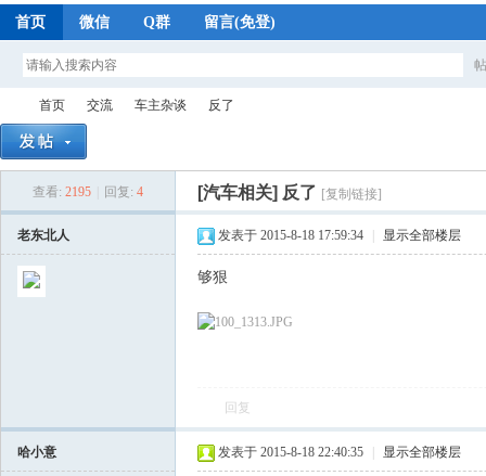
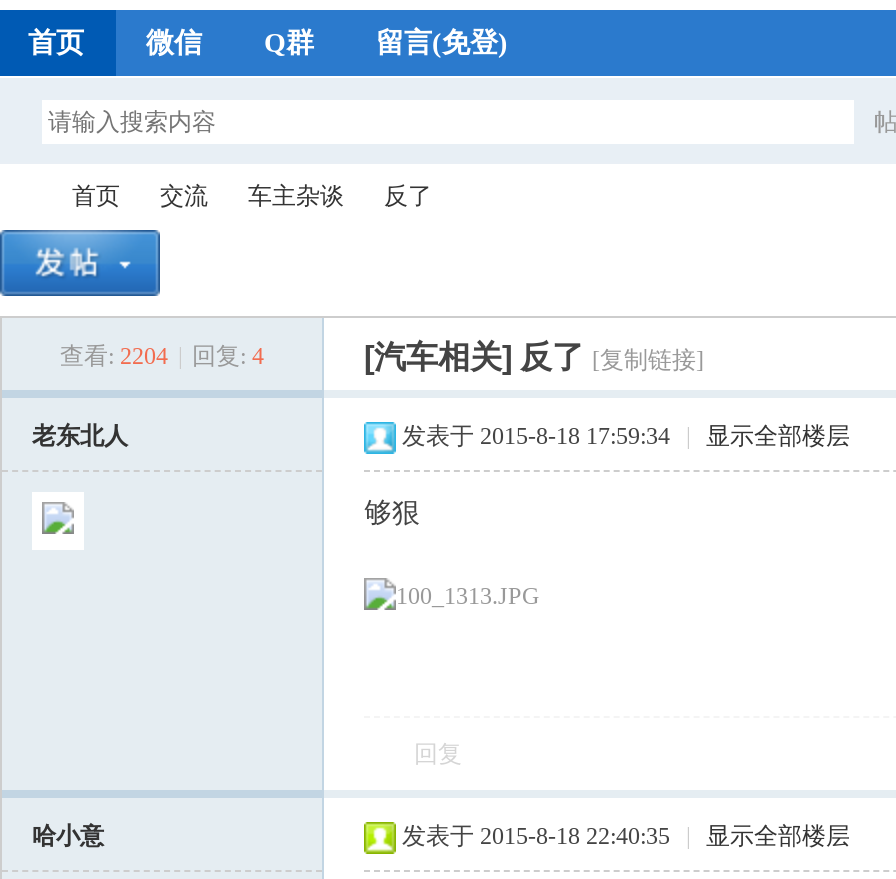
- 查看: 2195
+ 查看: 2204
